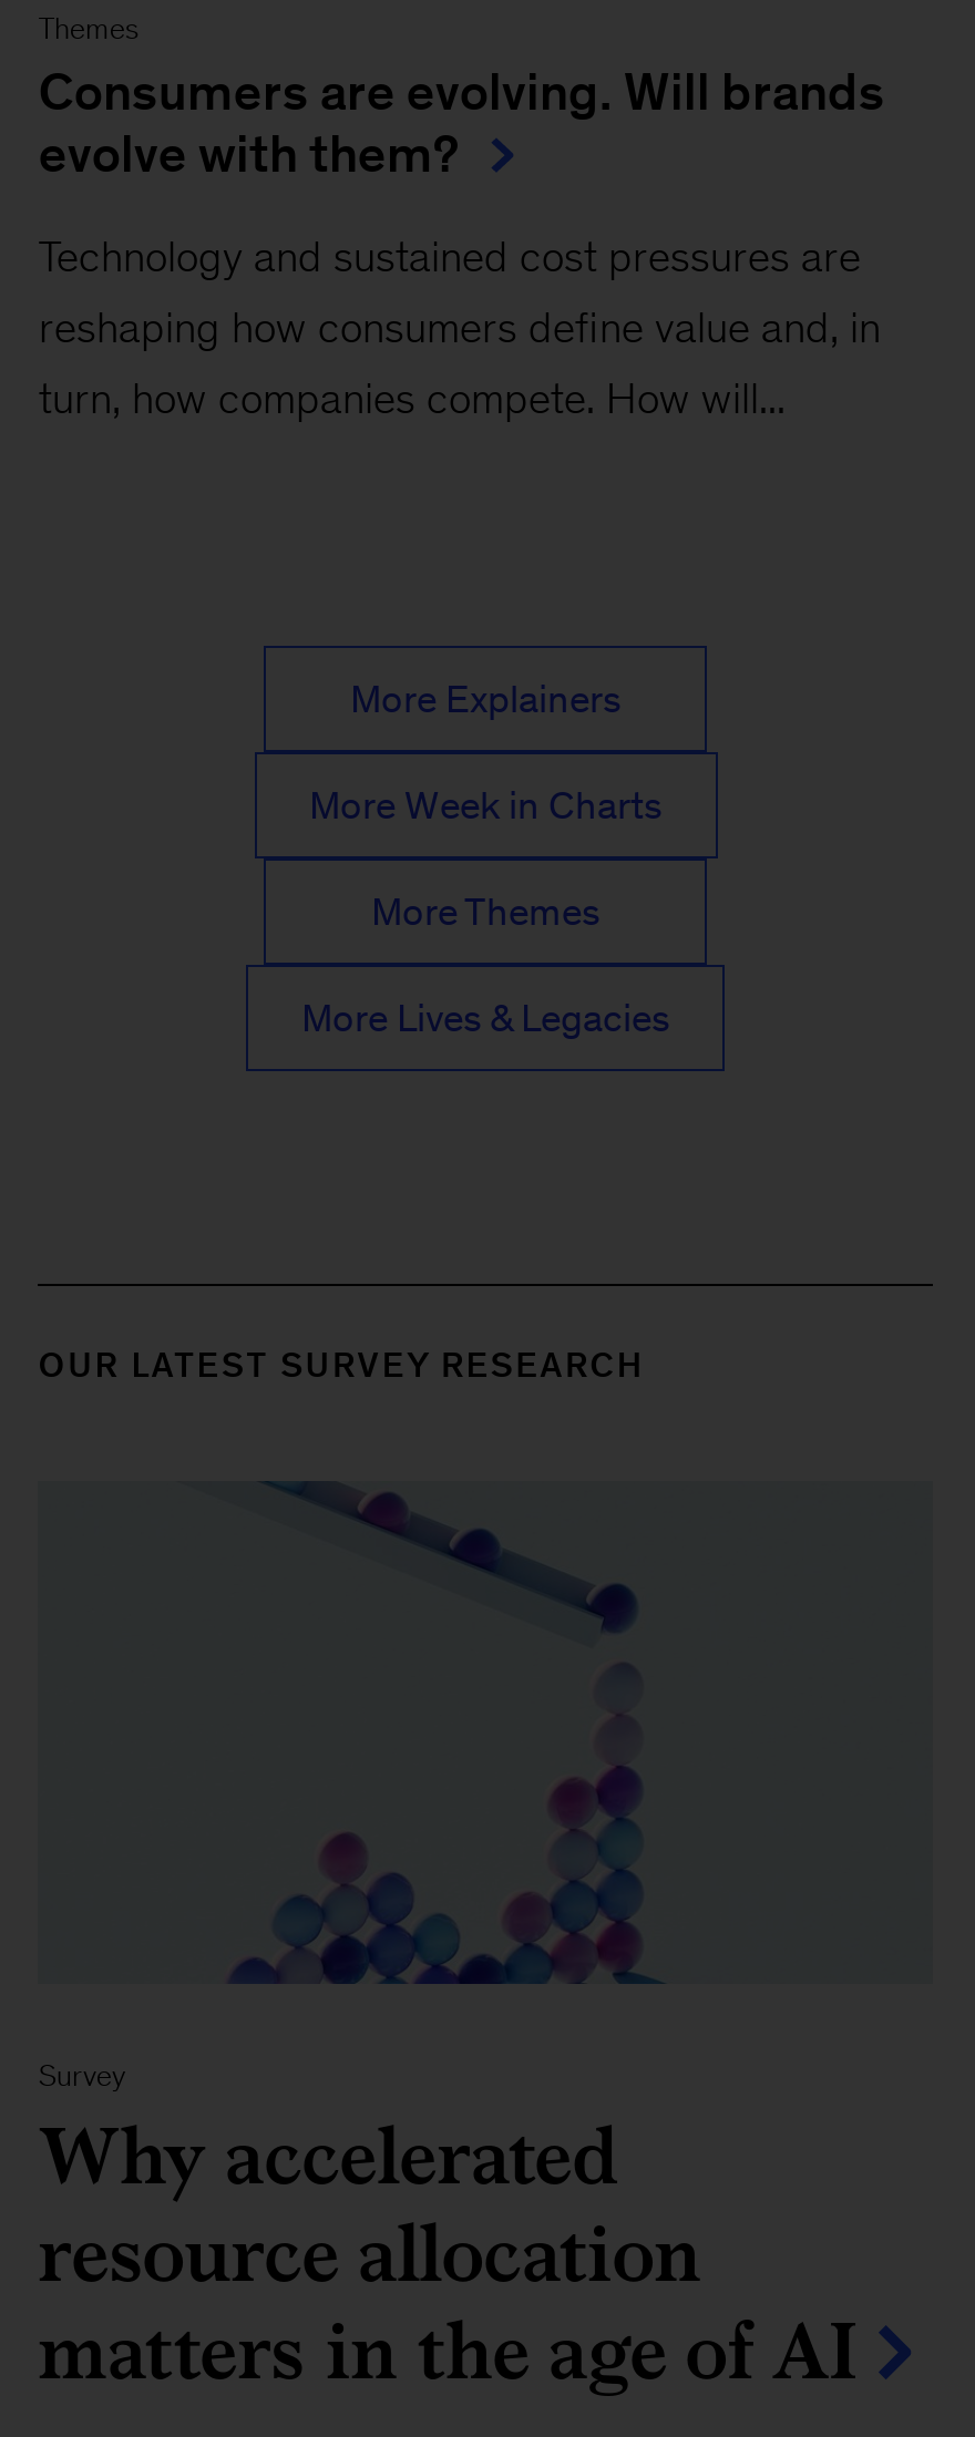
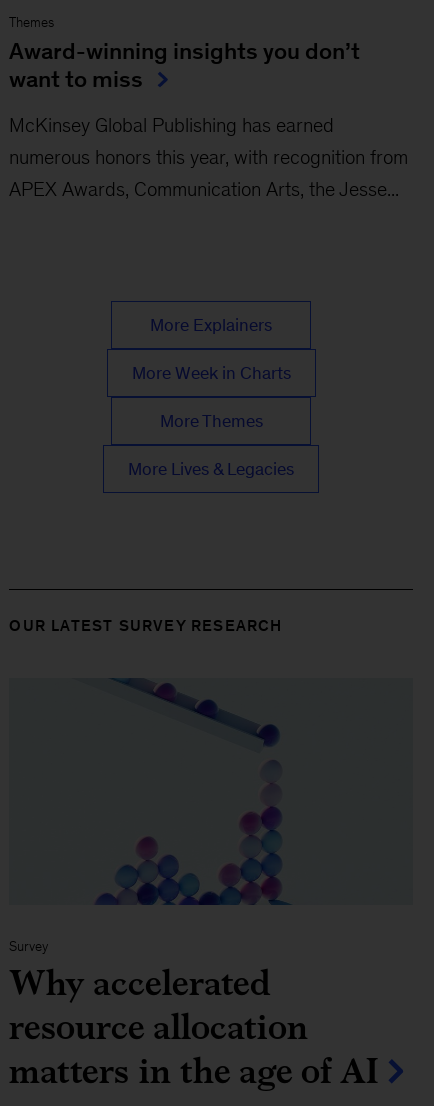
- Consumers are evolving. Will brands
- evolve with them?
+ Award-winning insights you don’t
+ want to miss

- Technology and sustained cost pressures are
+ McKinsey Global Publishing has earned

- reshaping how consumers define value and, in
+ numerous honors this year, with recognition from

- turn, how companies compete. How will...
+ APEX Awards, Communication Arts, the Jesse...
